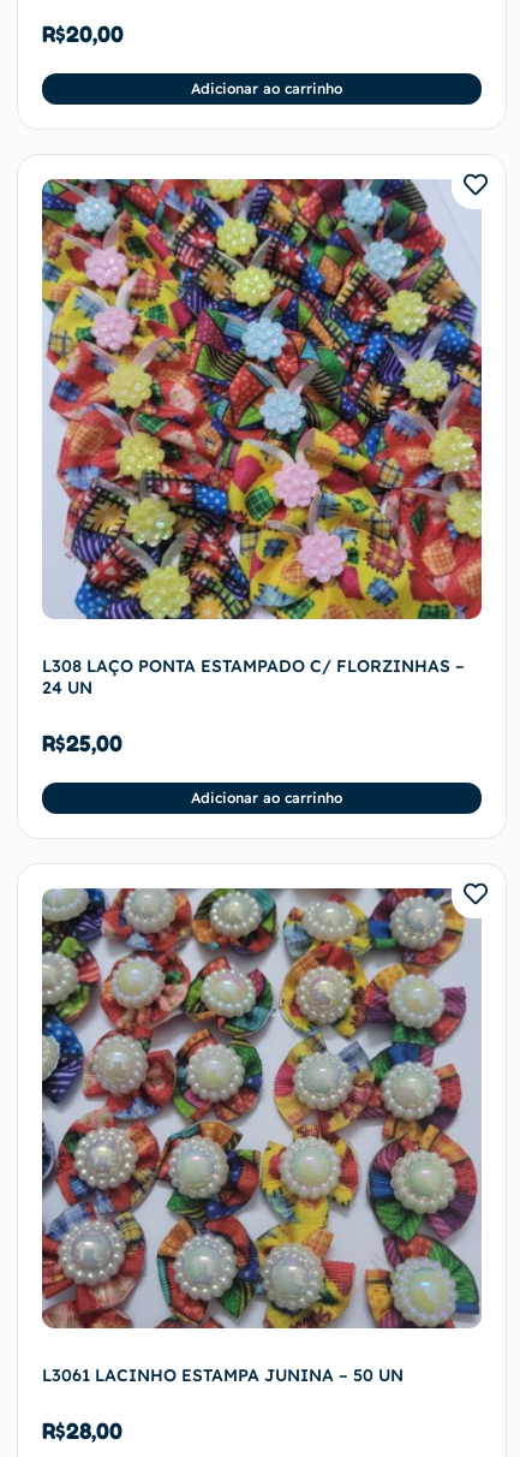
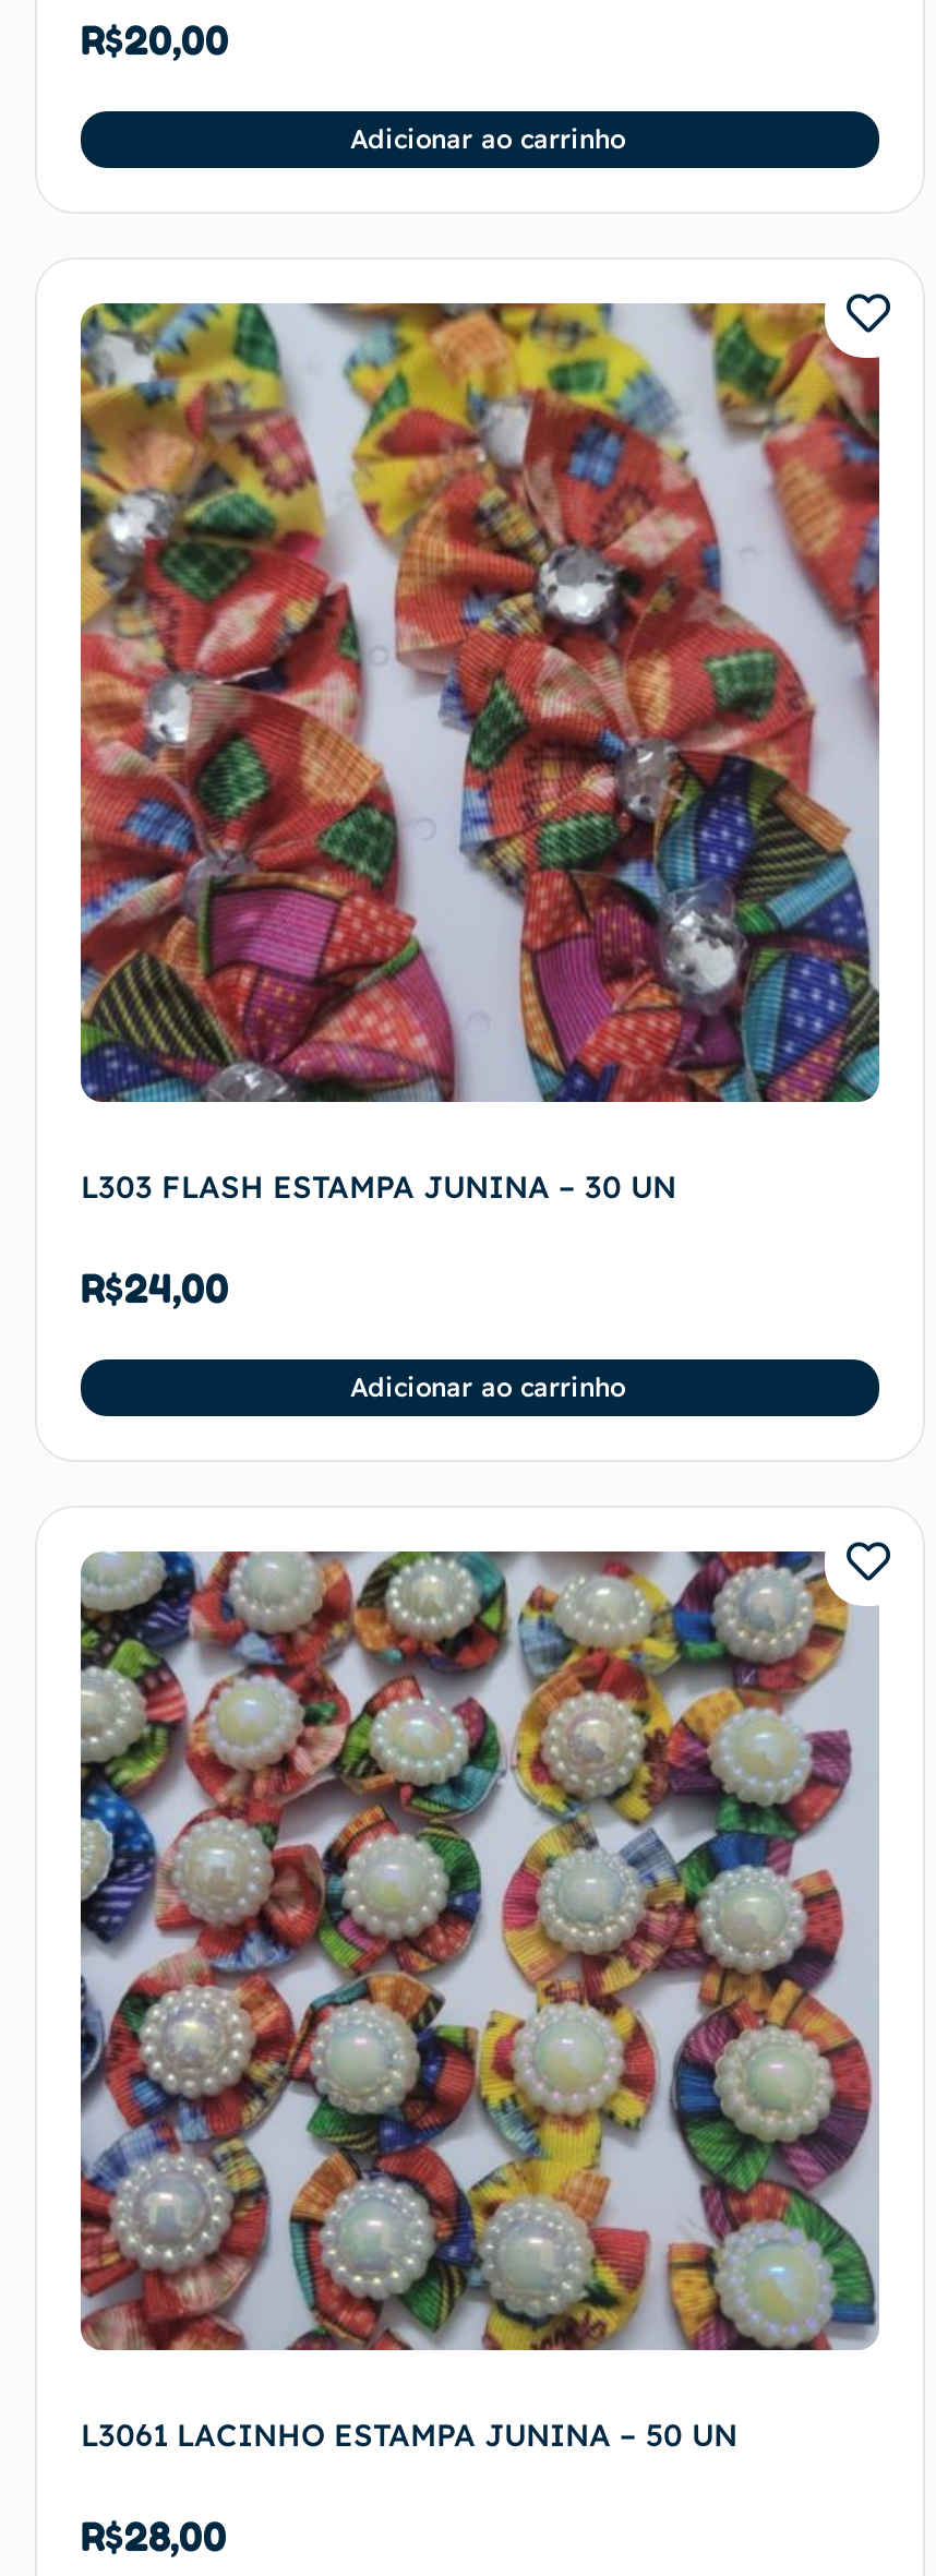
- [image]
- L308 LAÇO PONTA ESTAMPADO C/ FLORZINHAS –
- 24 UN
+ [image]
+ L303 FLASH ESTAMPA JUNINA – 30 UN

- R$25,00
+ R$24,00
